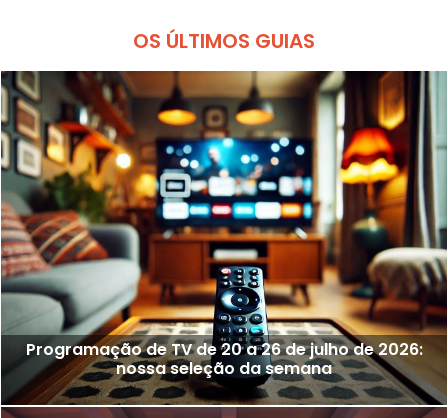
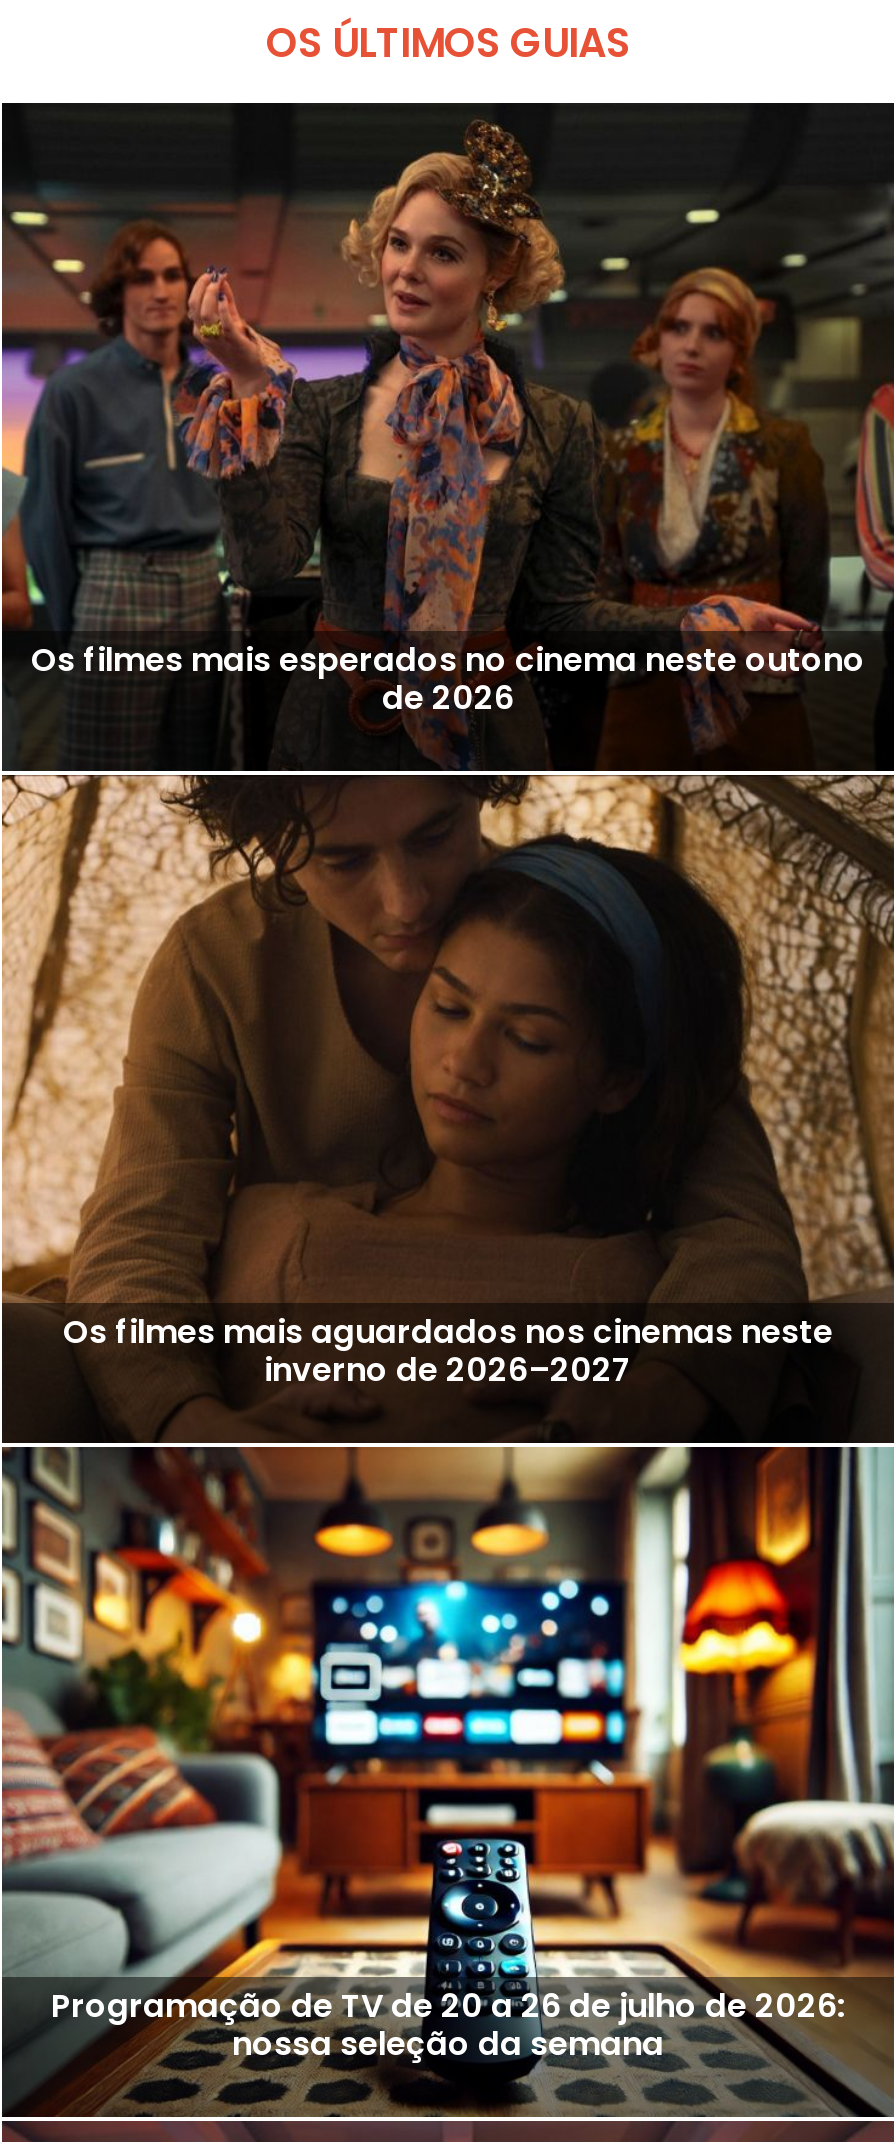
+ [image]
+ Os filmes mais esperados no cinema neste outono
+ de 2026

+ [image]
+ Os filmes mais aguardados nos cinemas neste
+ inverno de 2026–2027
